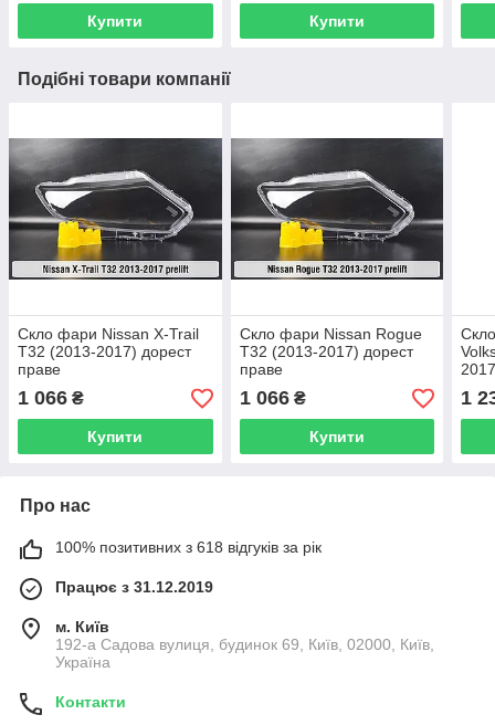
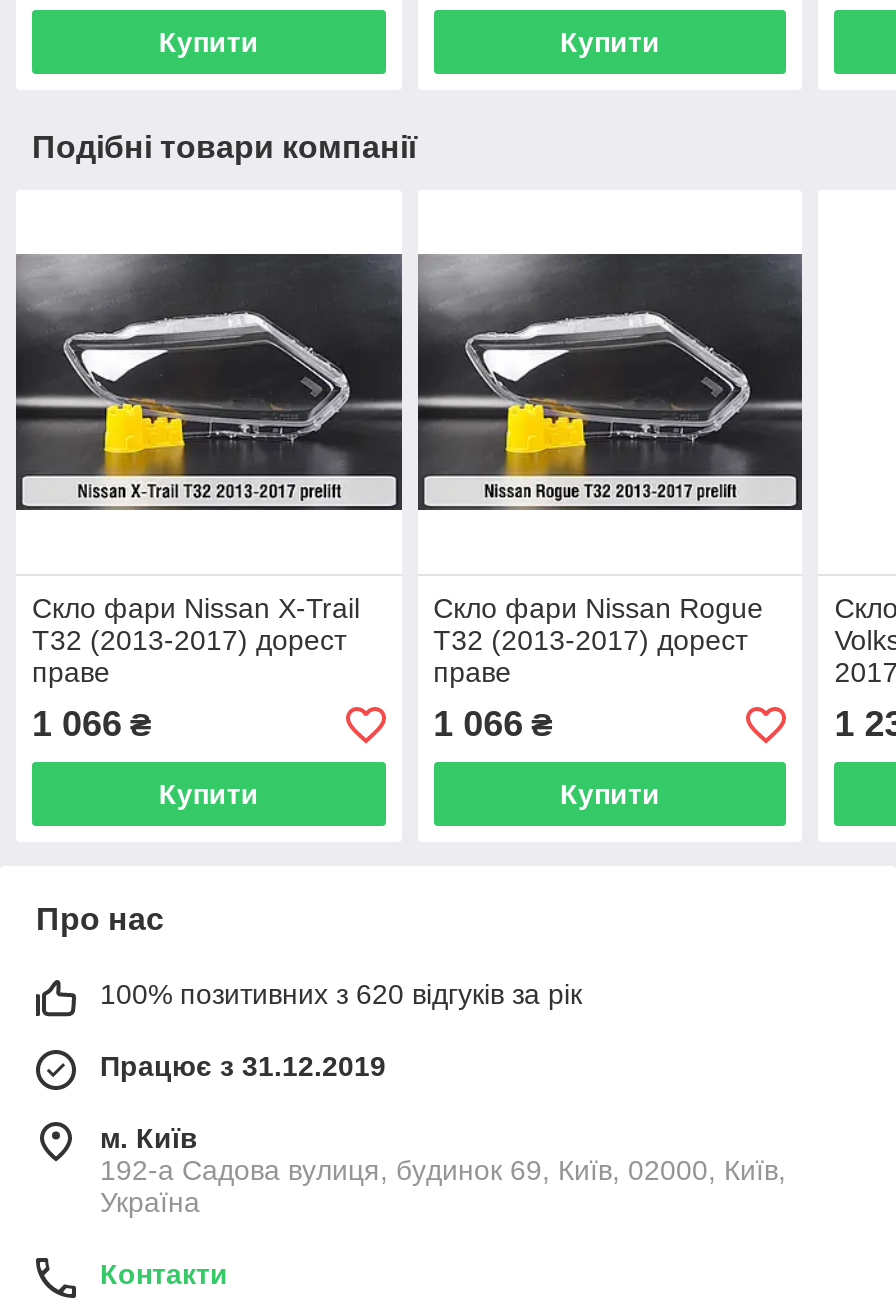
- 100% позитивних з 618 відгуків за рік
+ 100% позитивних з 620 відгуків за рік
